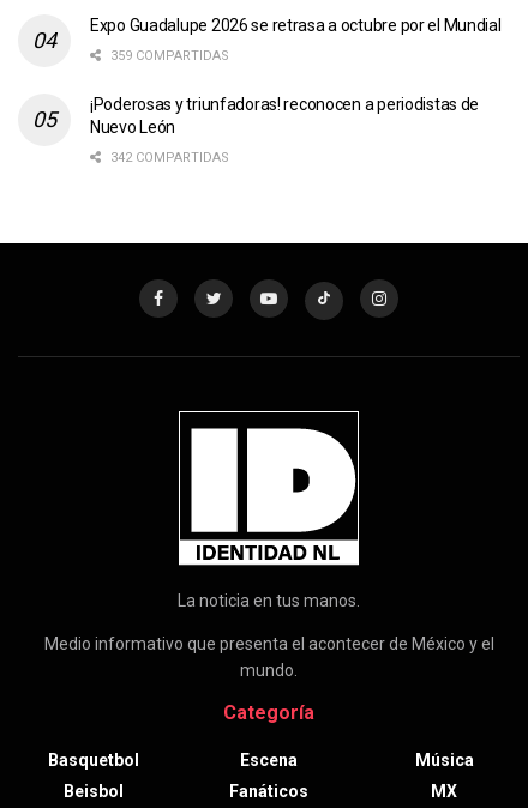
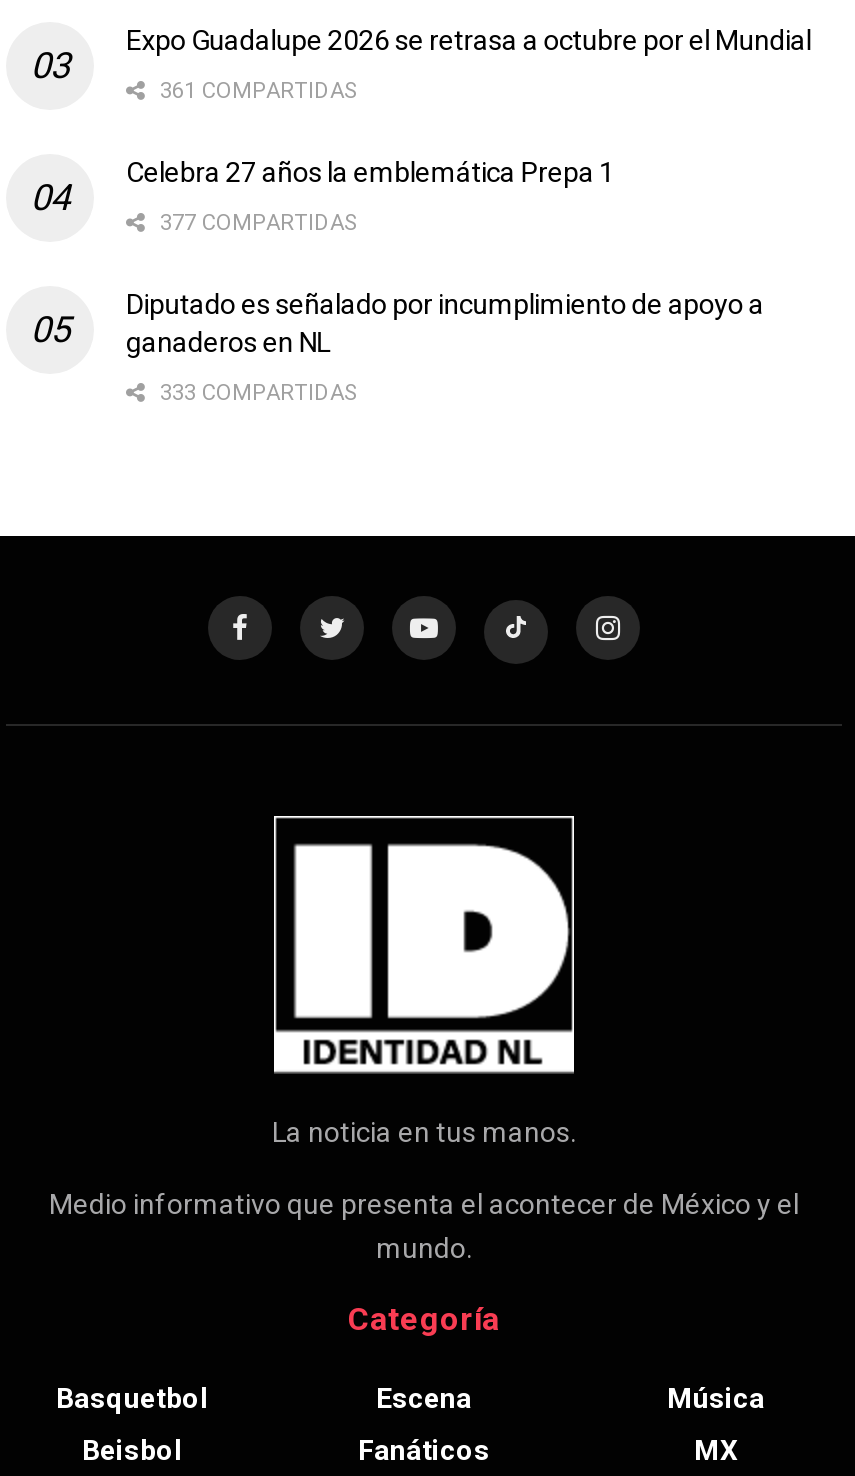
- 359 COMPARTIDAS
- ¡Poderosas y triunfadoras! reconocen a periodistas de
- Nuevo León
- 342 COMPARTIDAS
+ 361 COMPARTIDAS
+ Celebra 27 años la emblemática Prepa 1
+ 377 COMPARTIDAS
+ Diputado es señalado por incumplimiento de apoyo a
+ ganaderos en NL
+ 333 COMPARTIDAS
